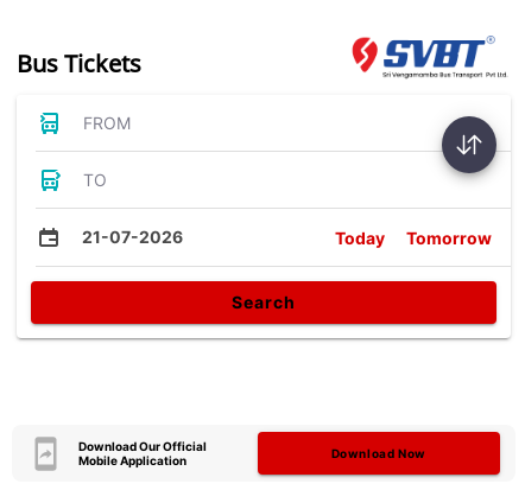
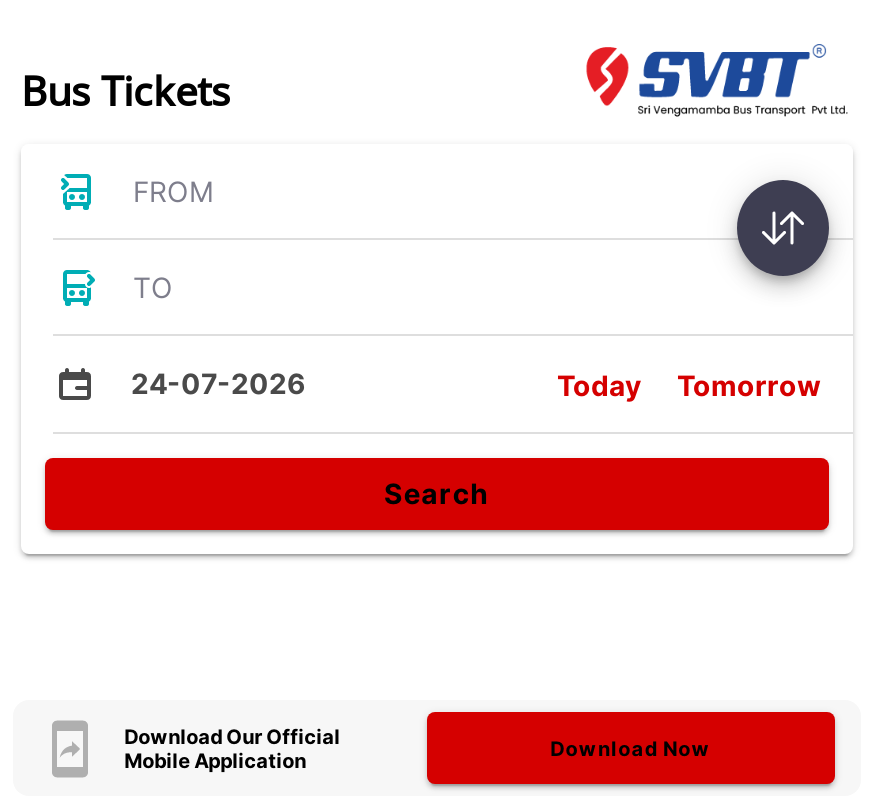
- 21-07-2026
+ 24-07-2026
